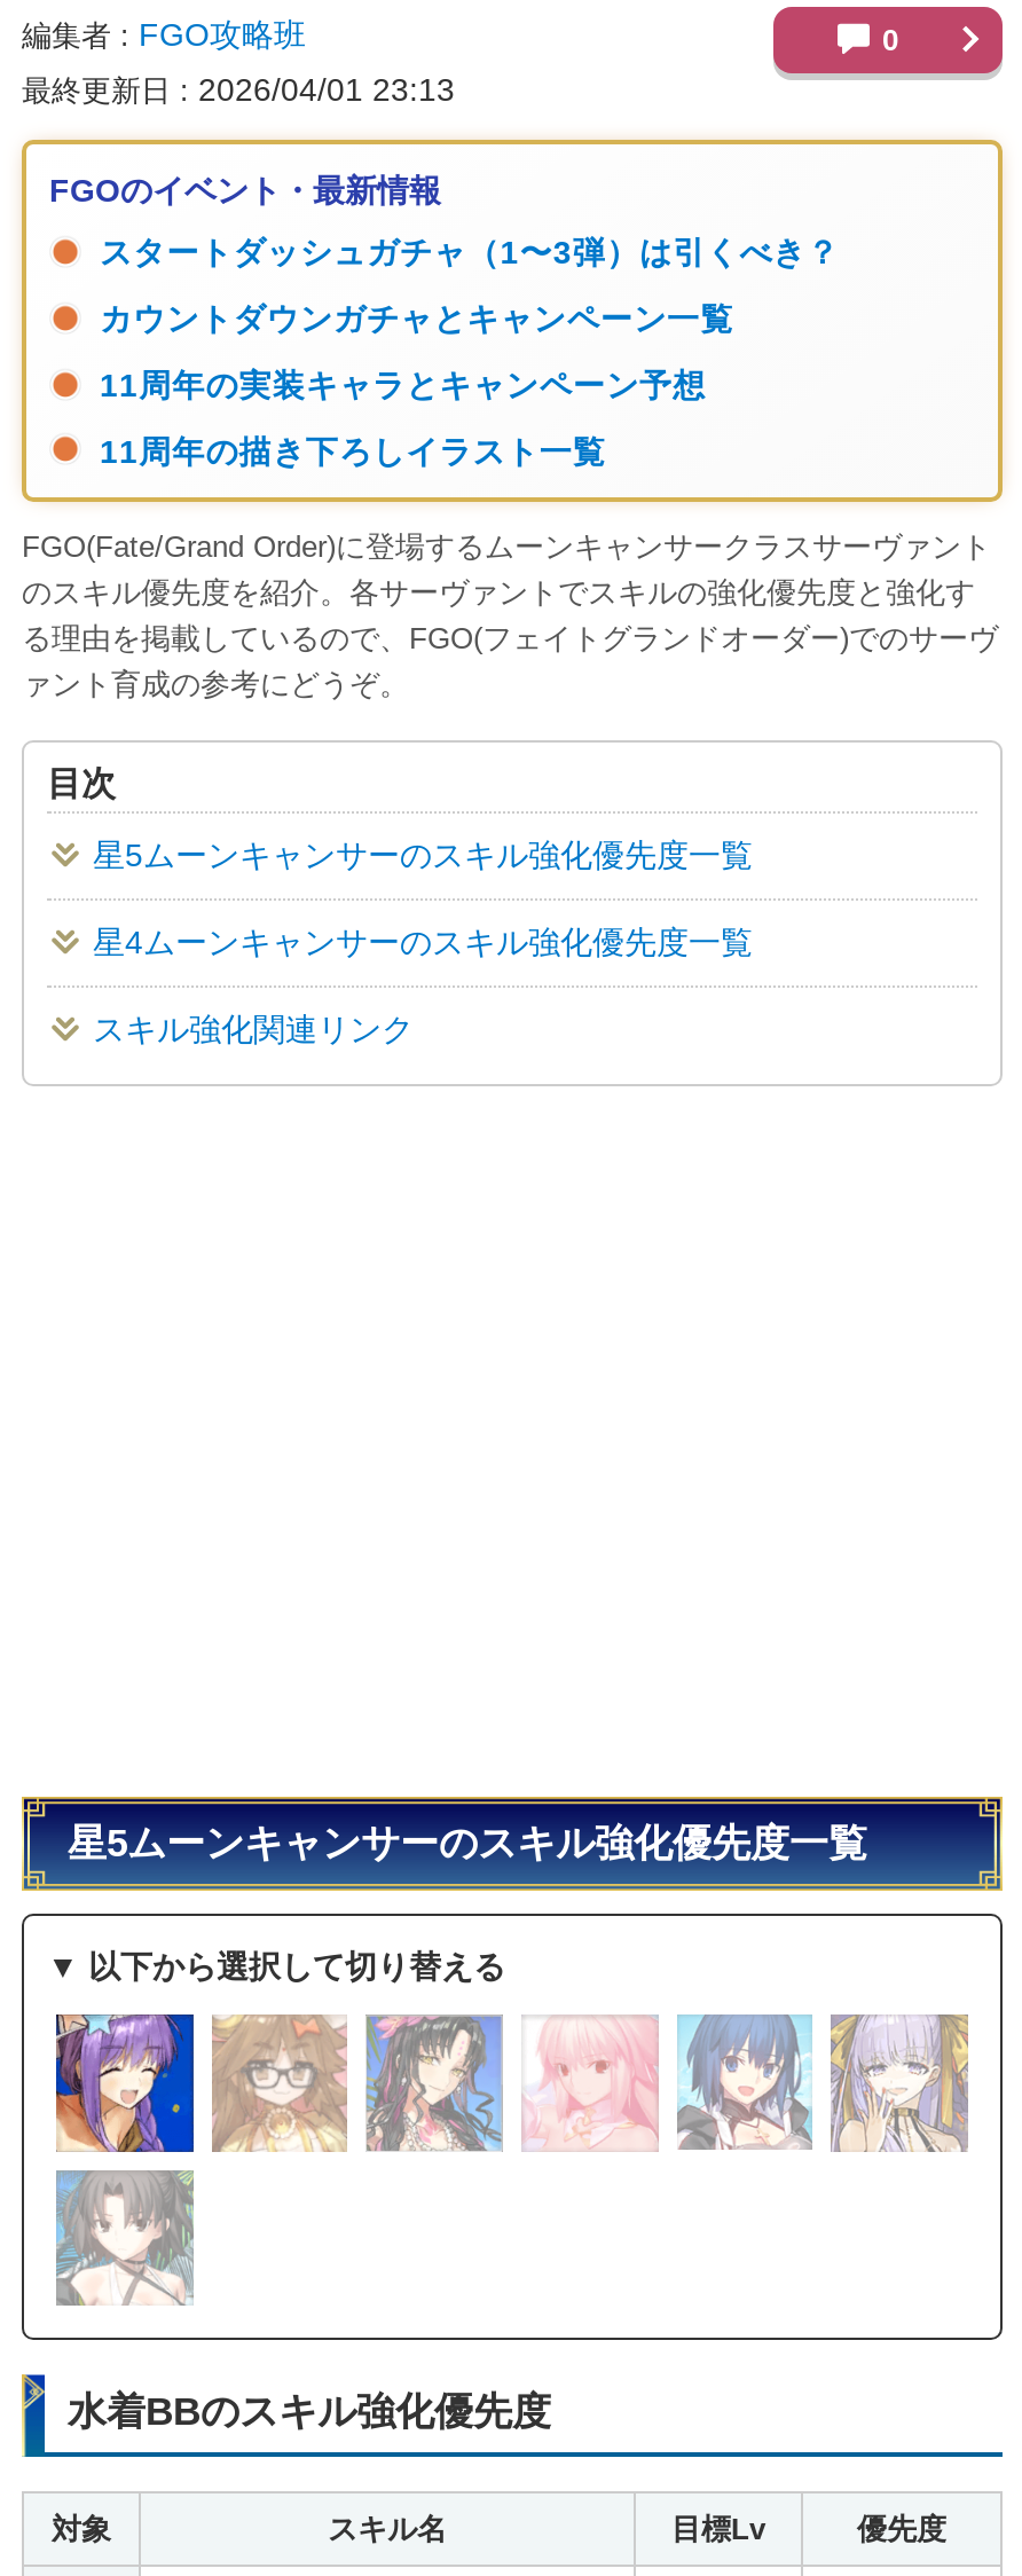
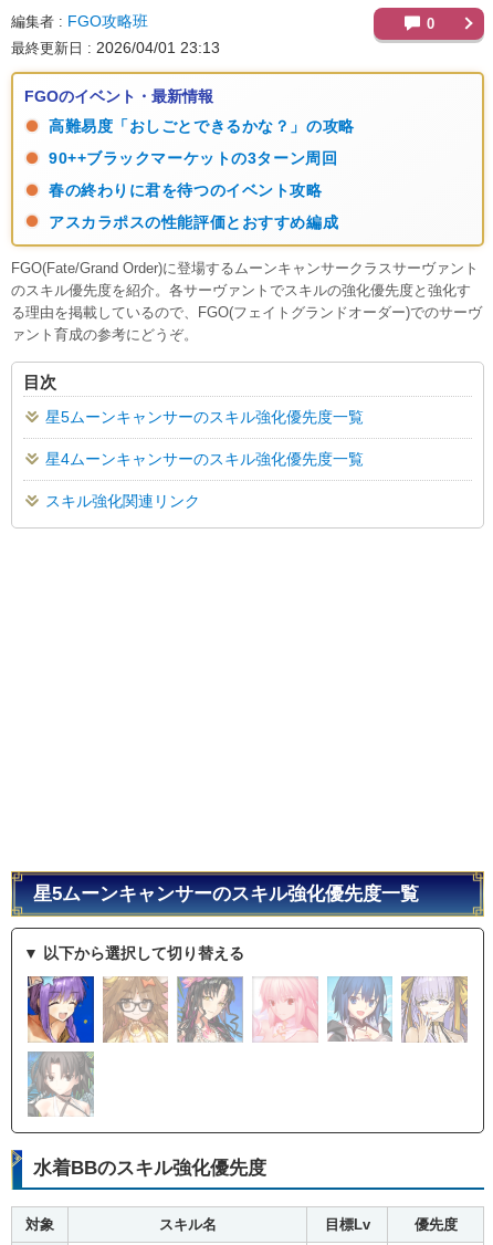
- スタートダッシュガチャ（1〜3弾）は引くべき？
+ 高難易度「おしごとできるかな？」の攻略

- カウントダウンガチャとキャンペーン一覧
+ 90++ブラックマーケットの3ターン周回

- 11周年の実装キャラとキャンペーン予想
+ 春の終わりに君を待つのイベント攻略

- 11周年の描き下ろしイラスト一覧
+ アスカラポスの性能評価とおすすめ編成
